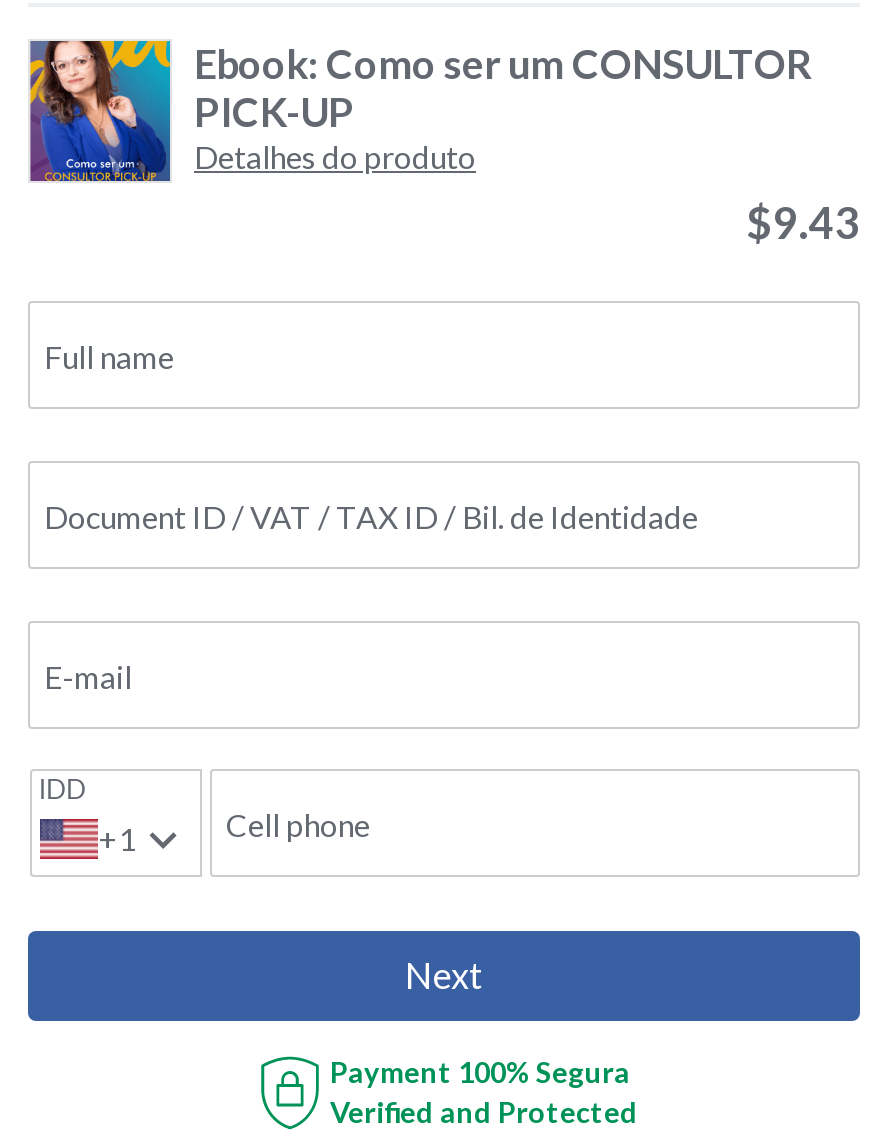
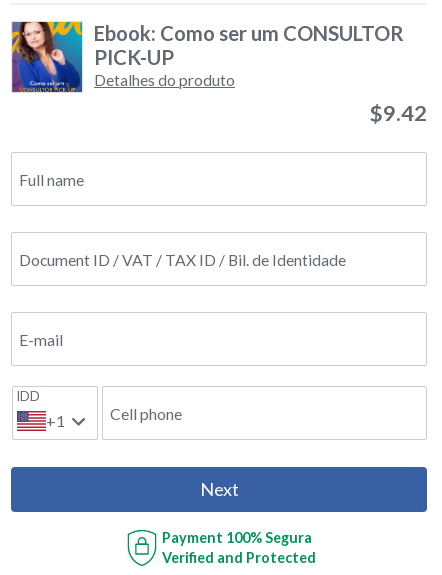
- $9.43
+ $9.42
